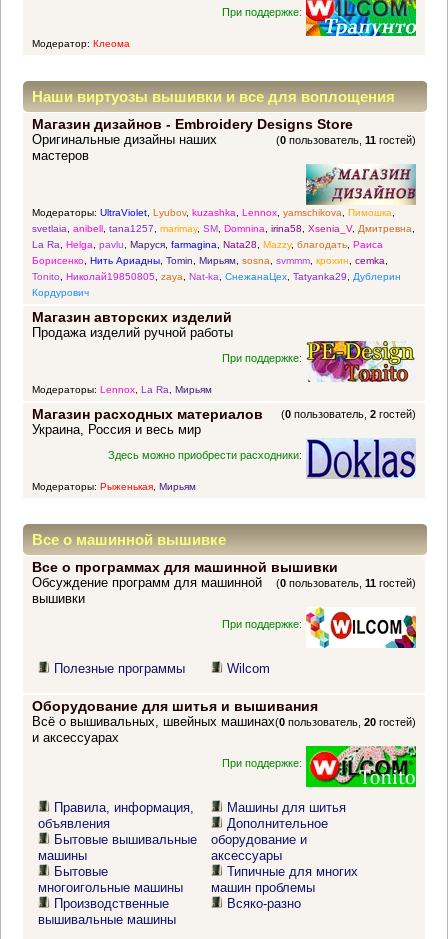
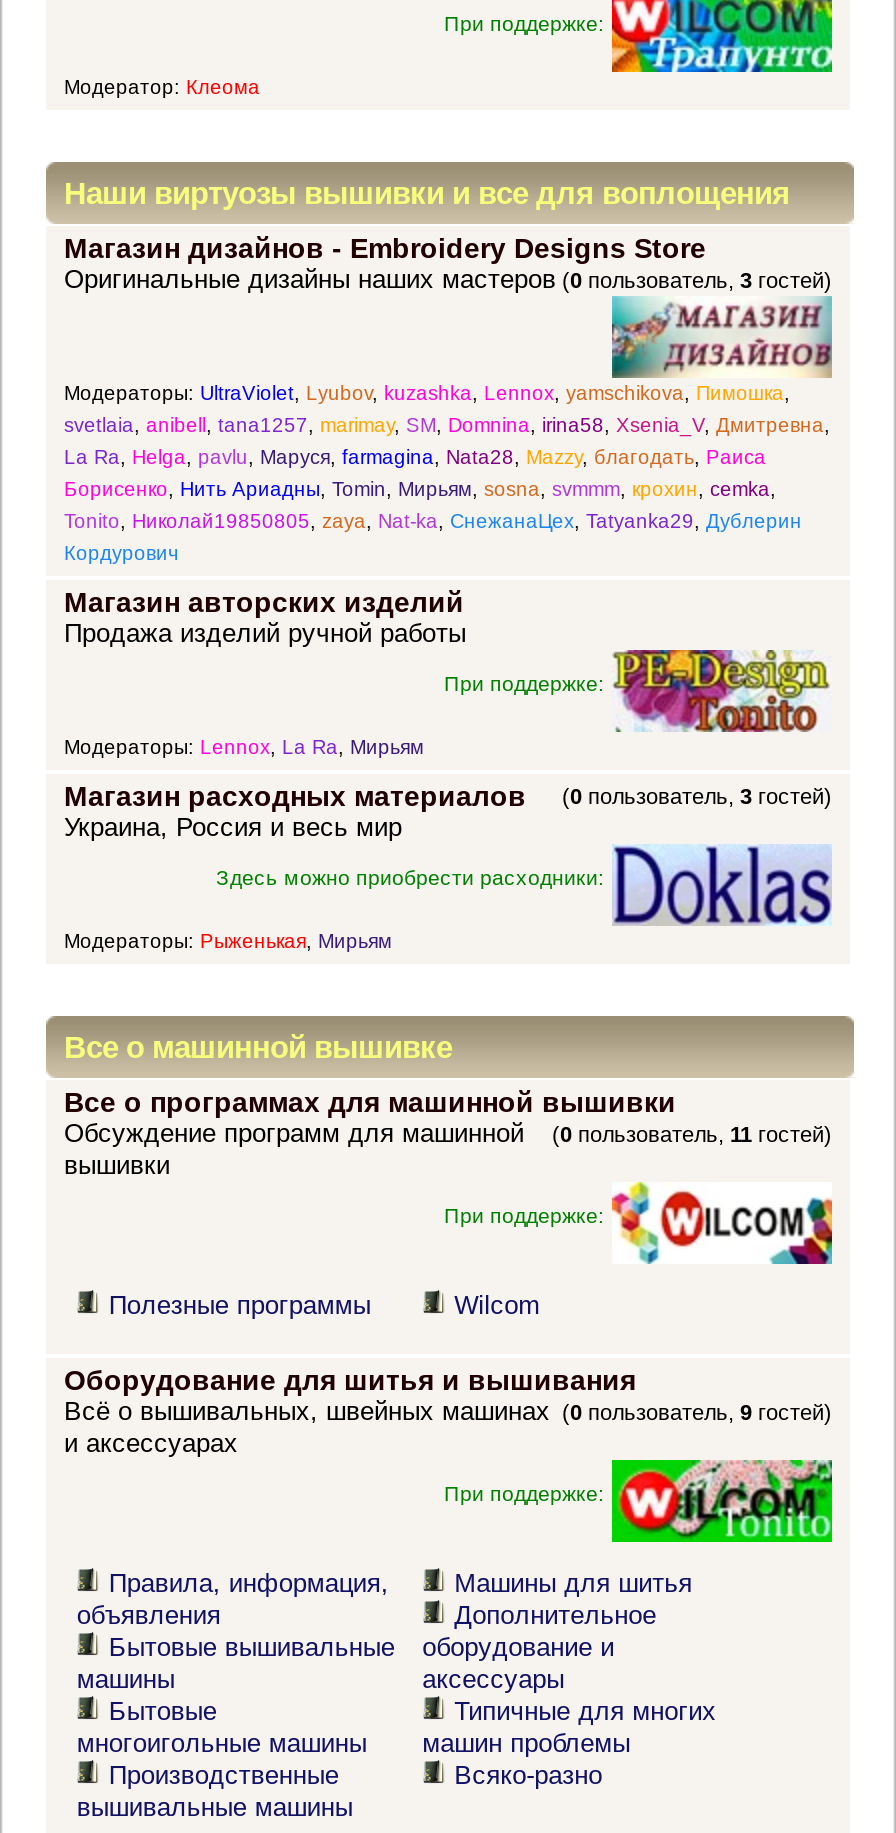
- (0 пользователь, 11 гостей)
- Оригинальные дизайны наших
- мастеров
+ (0 пользователь, 3 гостей)
+ Оригинальные дизайны наших мастеров

- (0 пользователь, 2 гостей)
+ (0 пользователь, 3 гостей)

- (0 пользователь, 20 гостей)
+ (0 пользователь, 9 гостей)
